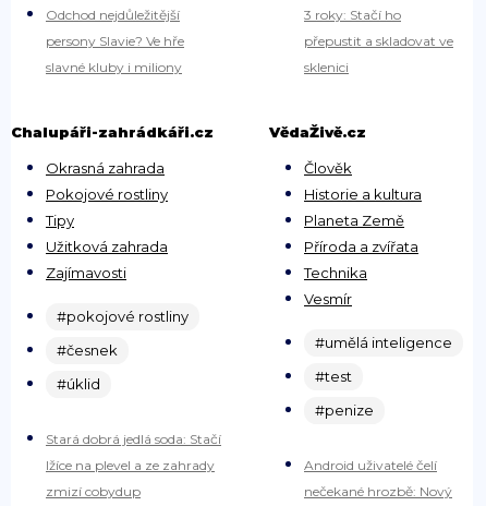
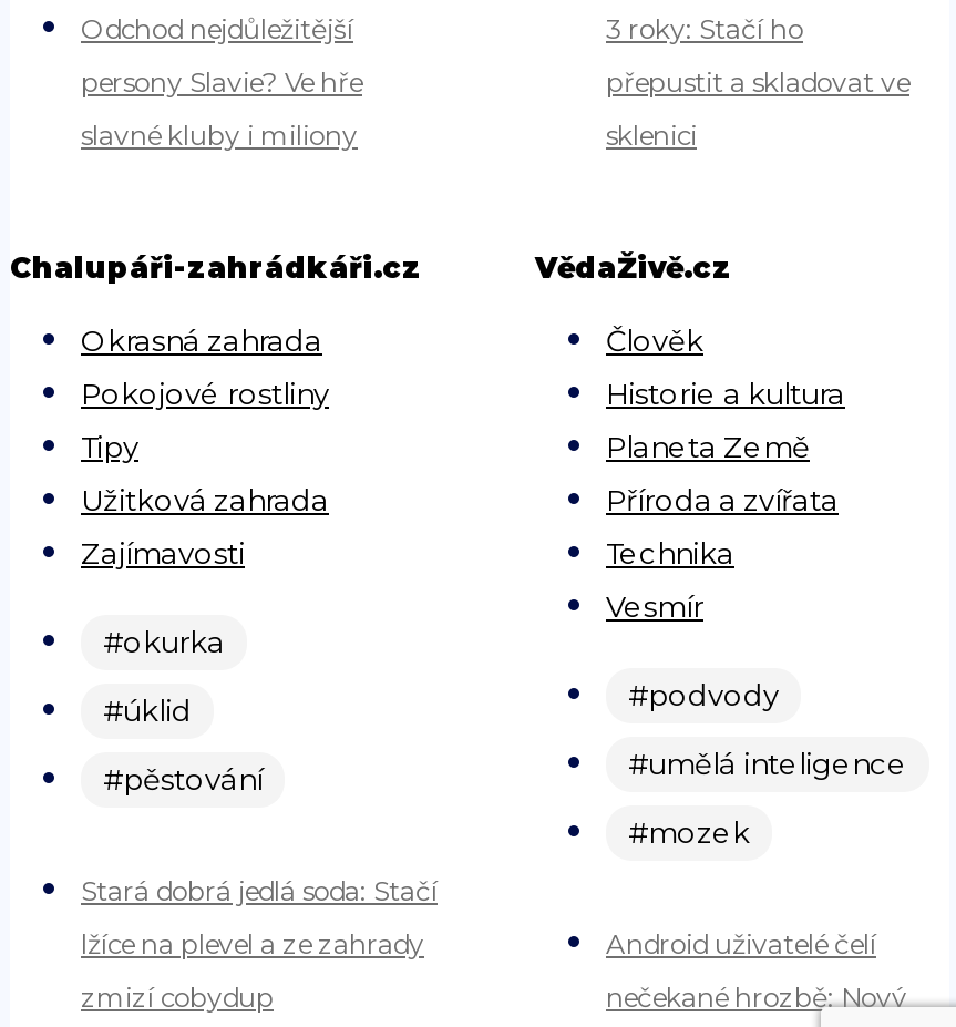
- #pokojové rostliny
- #česnek
+ #okurka

+ #podvody

moved down: #umělá inteligence

+ #pěstování

- #test
- #penize
+ #mozek

moved up: #úklid
